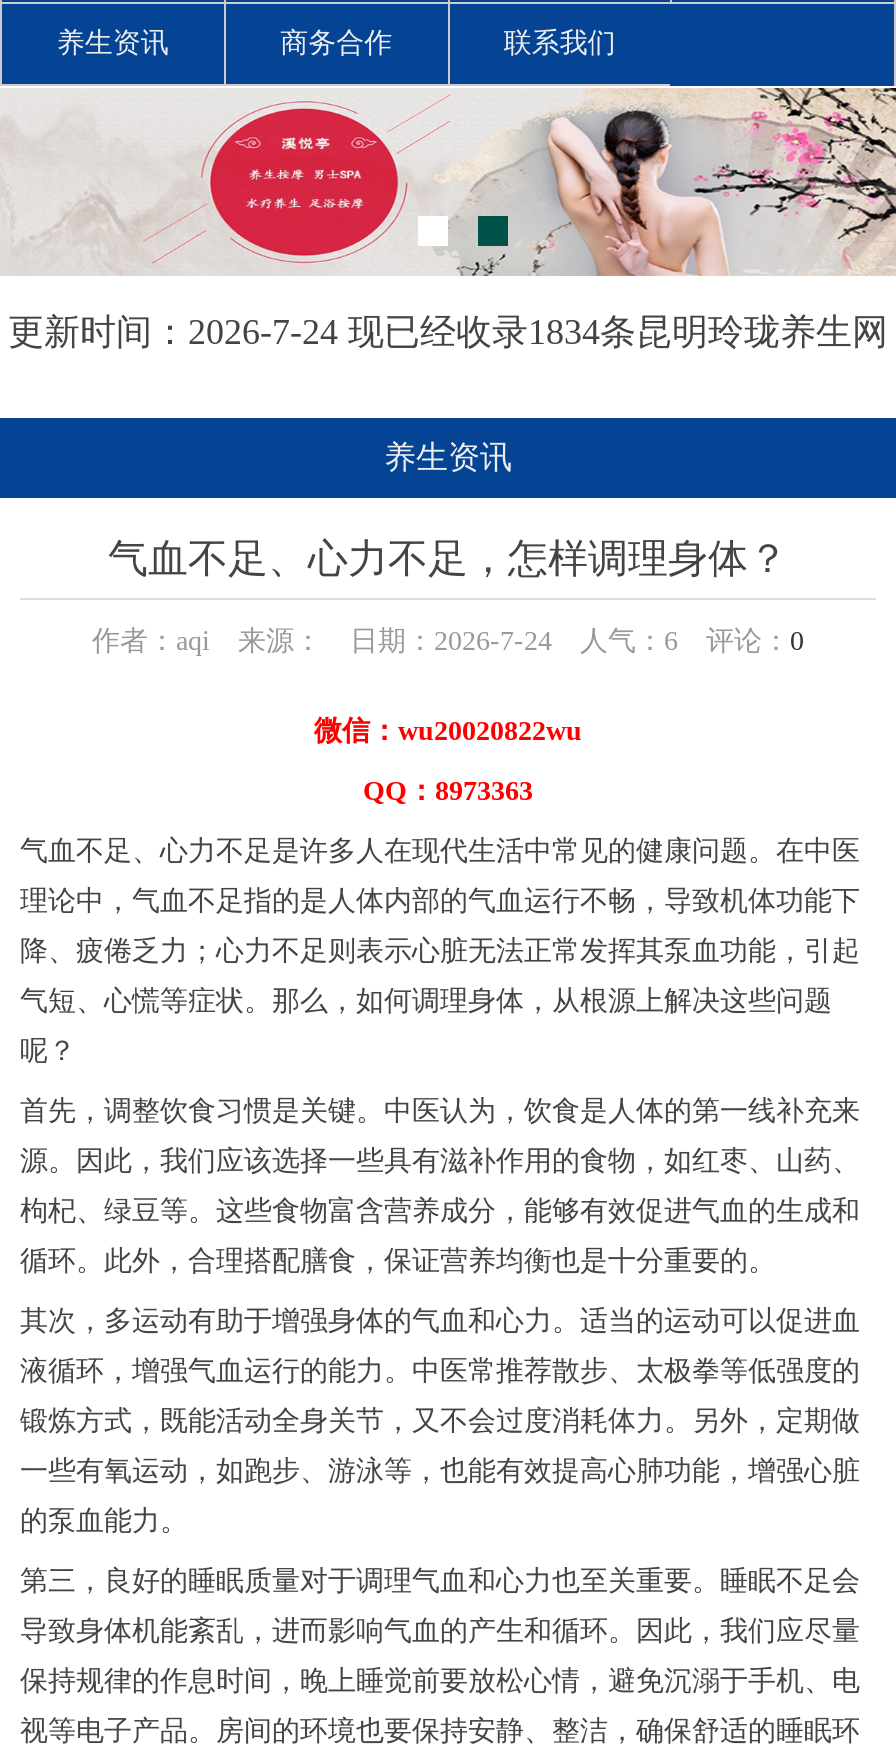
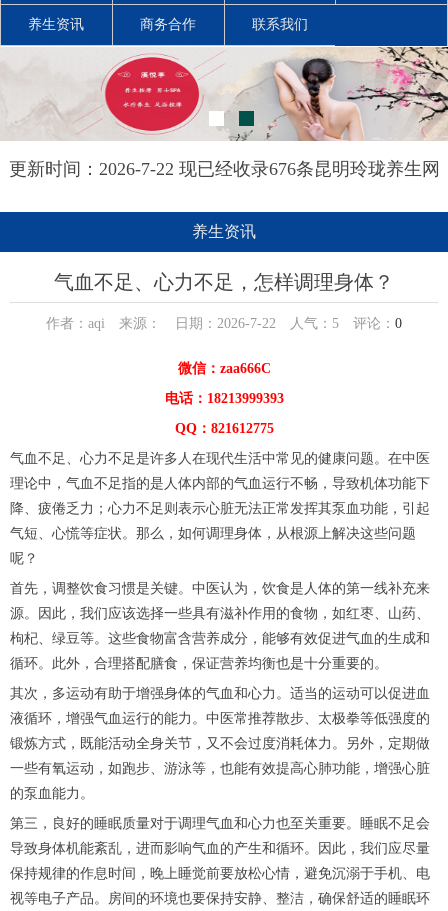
- 更新时间：2026-7-24 现已经收录1834条昆明玲珑养生网
+ 更新时间：2026-7-22 现已经收录676条昆明玲珑养生网

- 作者：aqi 来源： 日期：2026-7-24 人气：6评论：0
- 微信：wu20020822wu
- QQ：8973363
+ 作者：aqi 来源： 日期：2026-7-22 人气：5评论：0
+ 微信：zaa666C
+ 电话：18213999393
+ QQ：821612775
